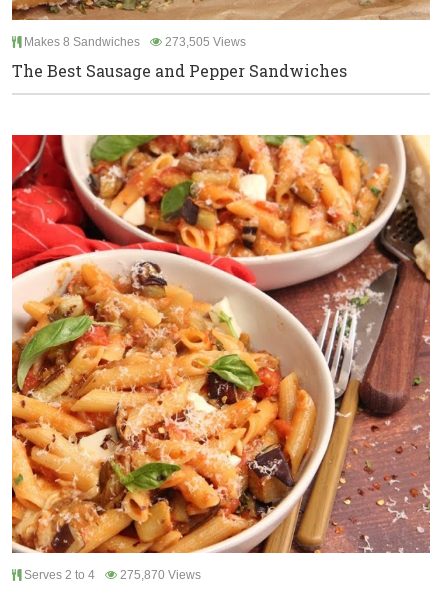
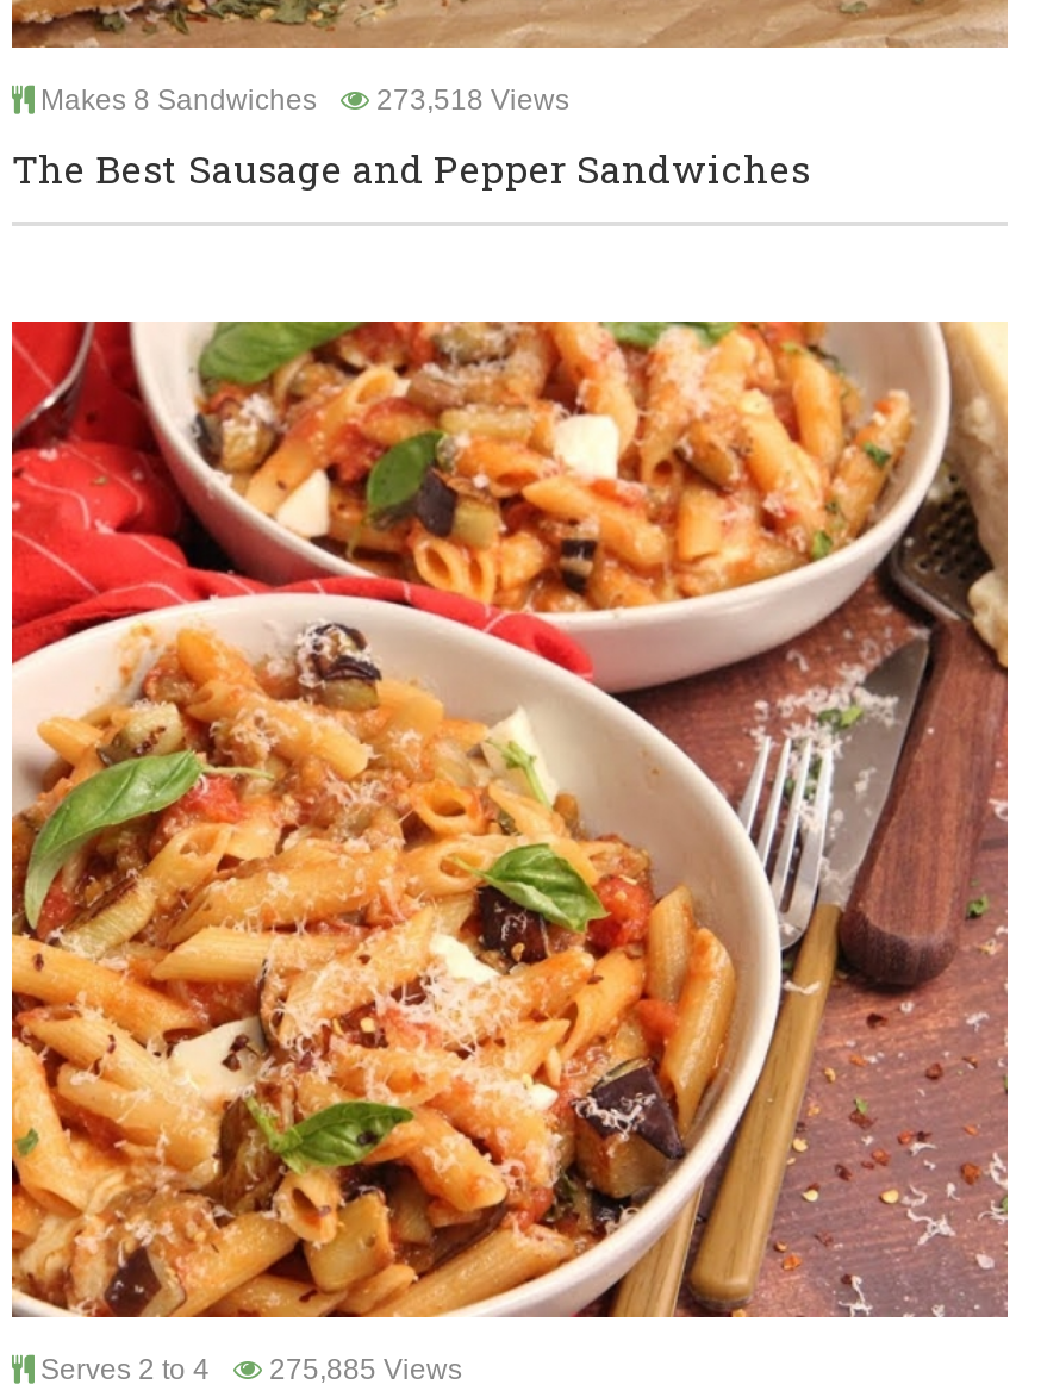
- Makes 8 Sandwiches 273,505 Views
+ Makes 8 Sandwiches 273,518 Views

- Serves 2 to 4 275,870 Views
+ Serves 2 to 4 275,885 Views
